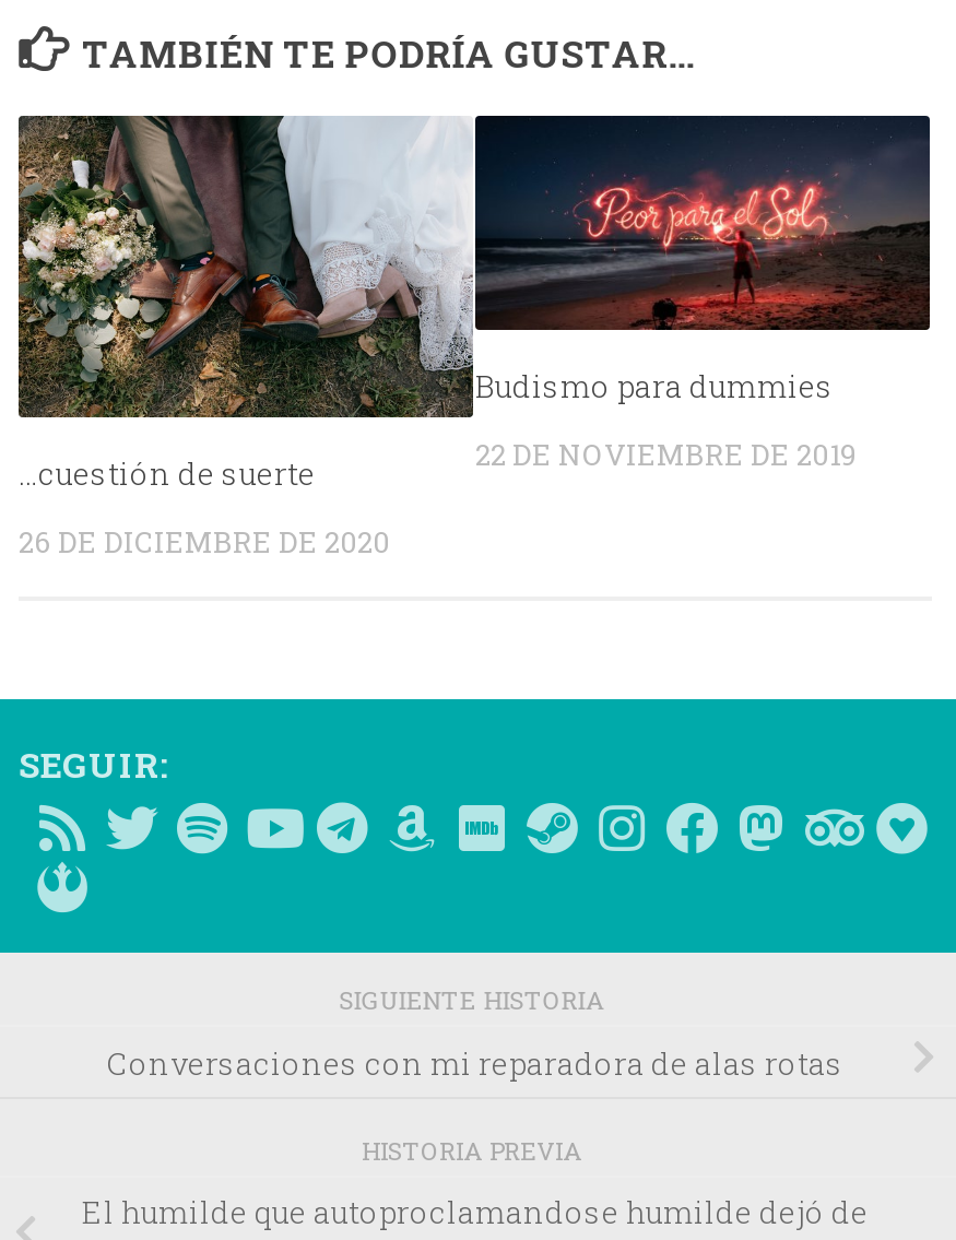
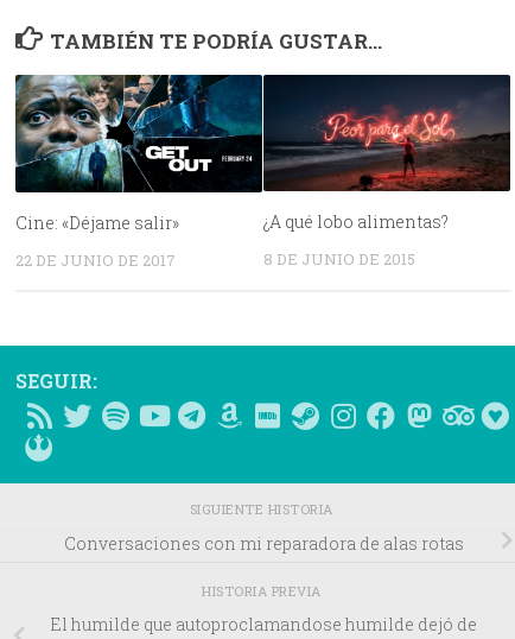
- [image]
- Budismo para dummies
+ [image]
+ ¿A qué lobo alimentas?

- 22 DE NOVIEMBRE DE 2019
+ 8 DE JUNIO DE 2015

- …cuestión de suerte
+ Cine: «Déjame salir»

- 26 DE DICIEMBRE DE 2020
+ 22 DE JUNIO DE 2017
